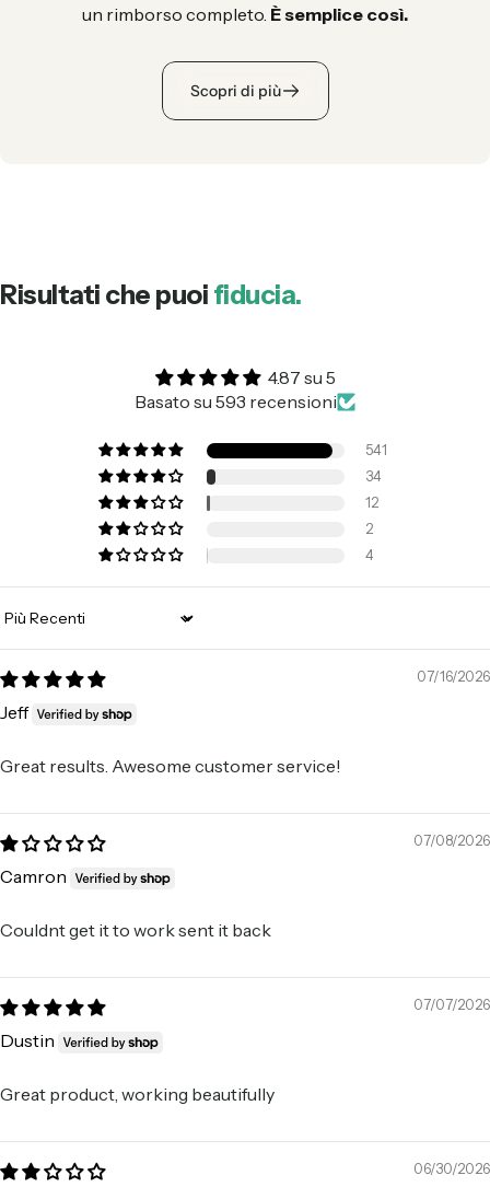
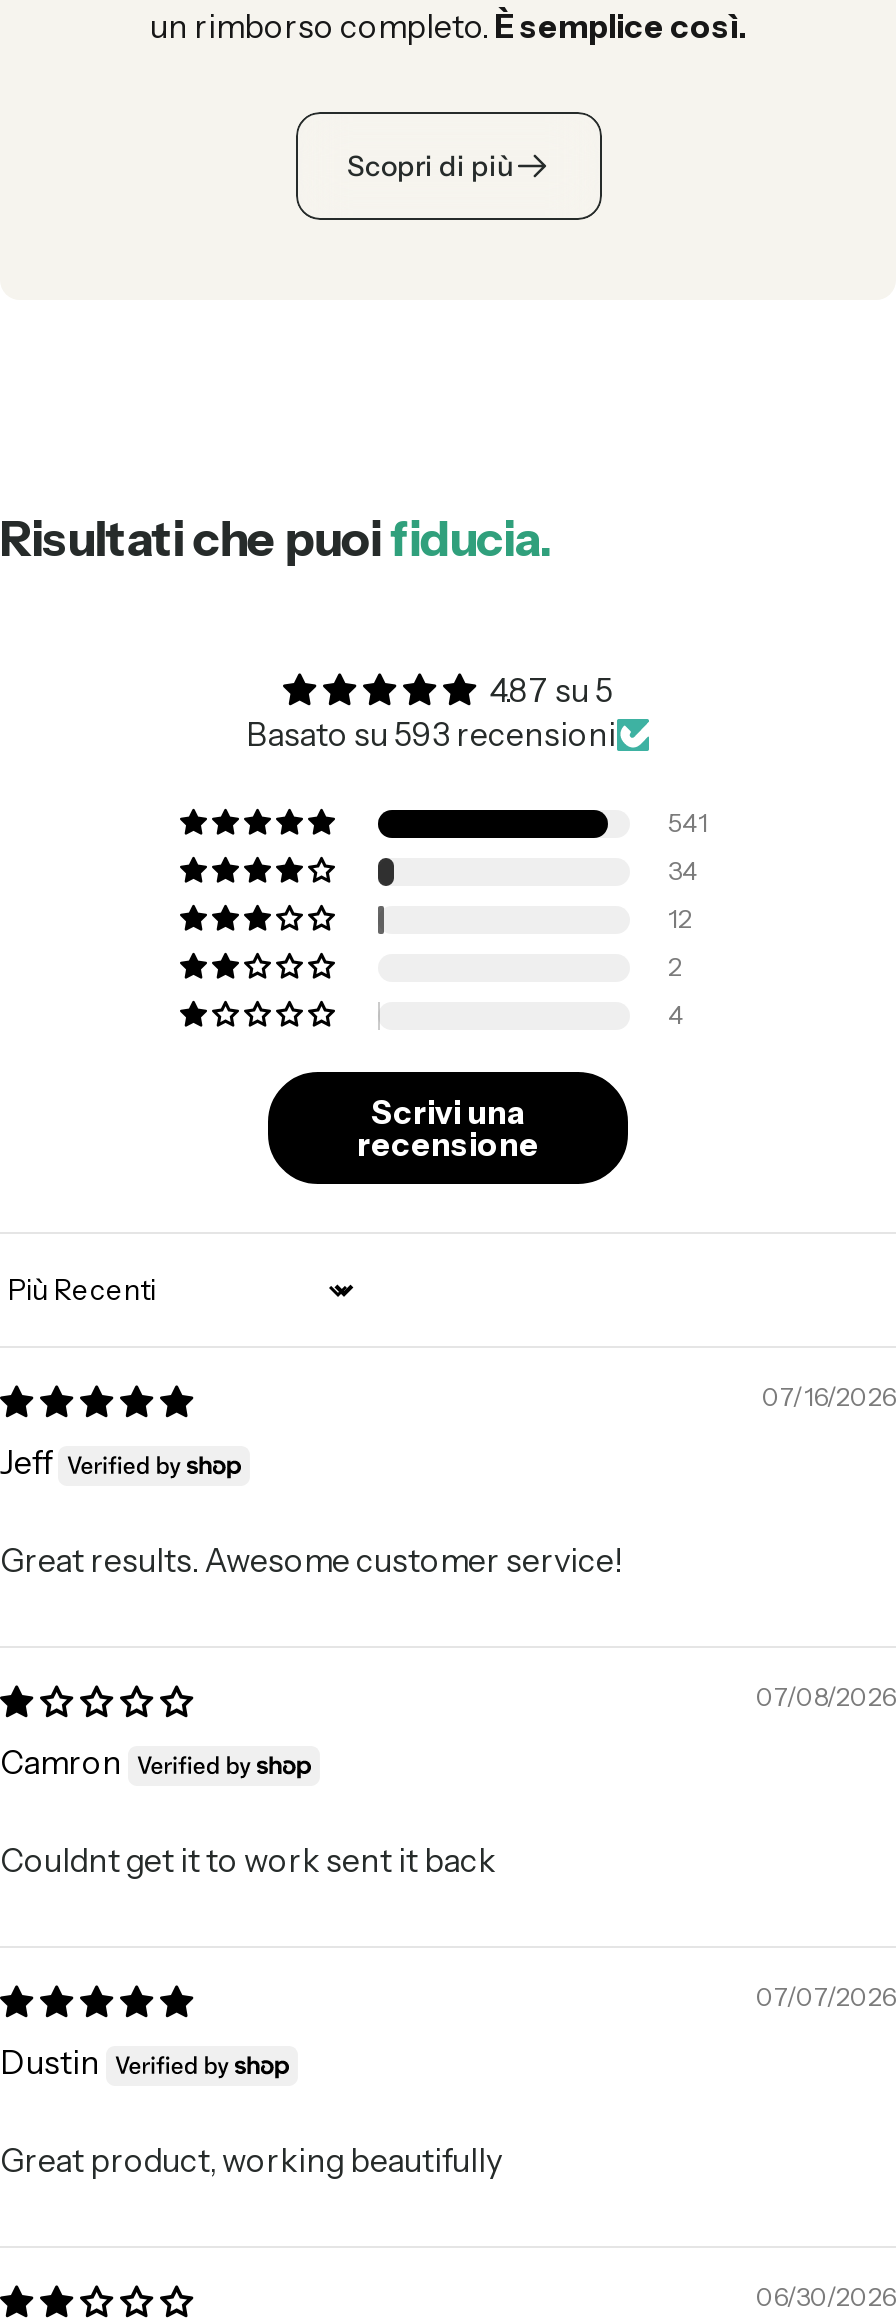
+ Scrivi una
+ recensione
